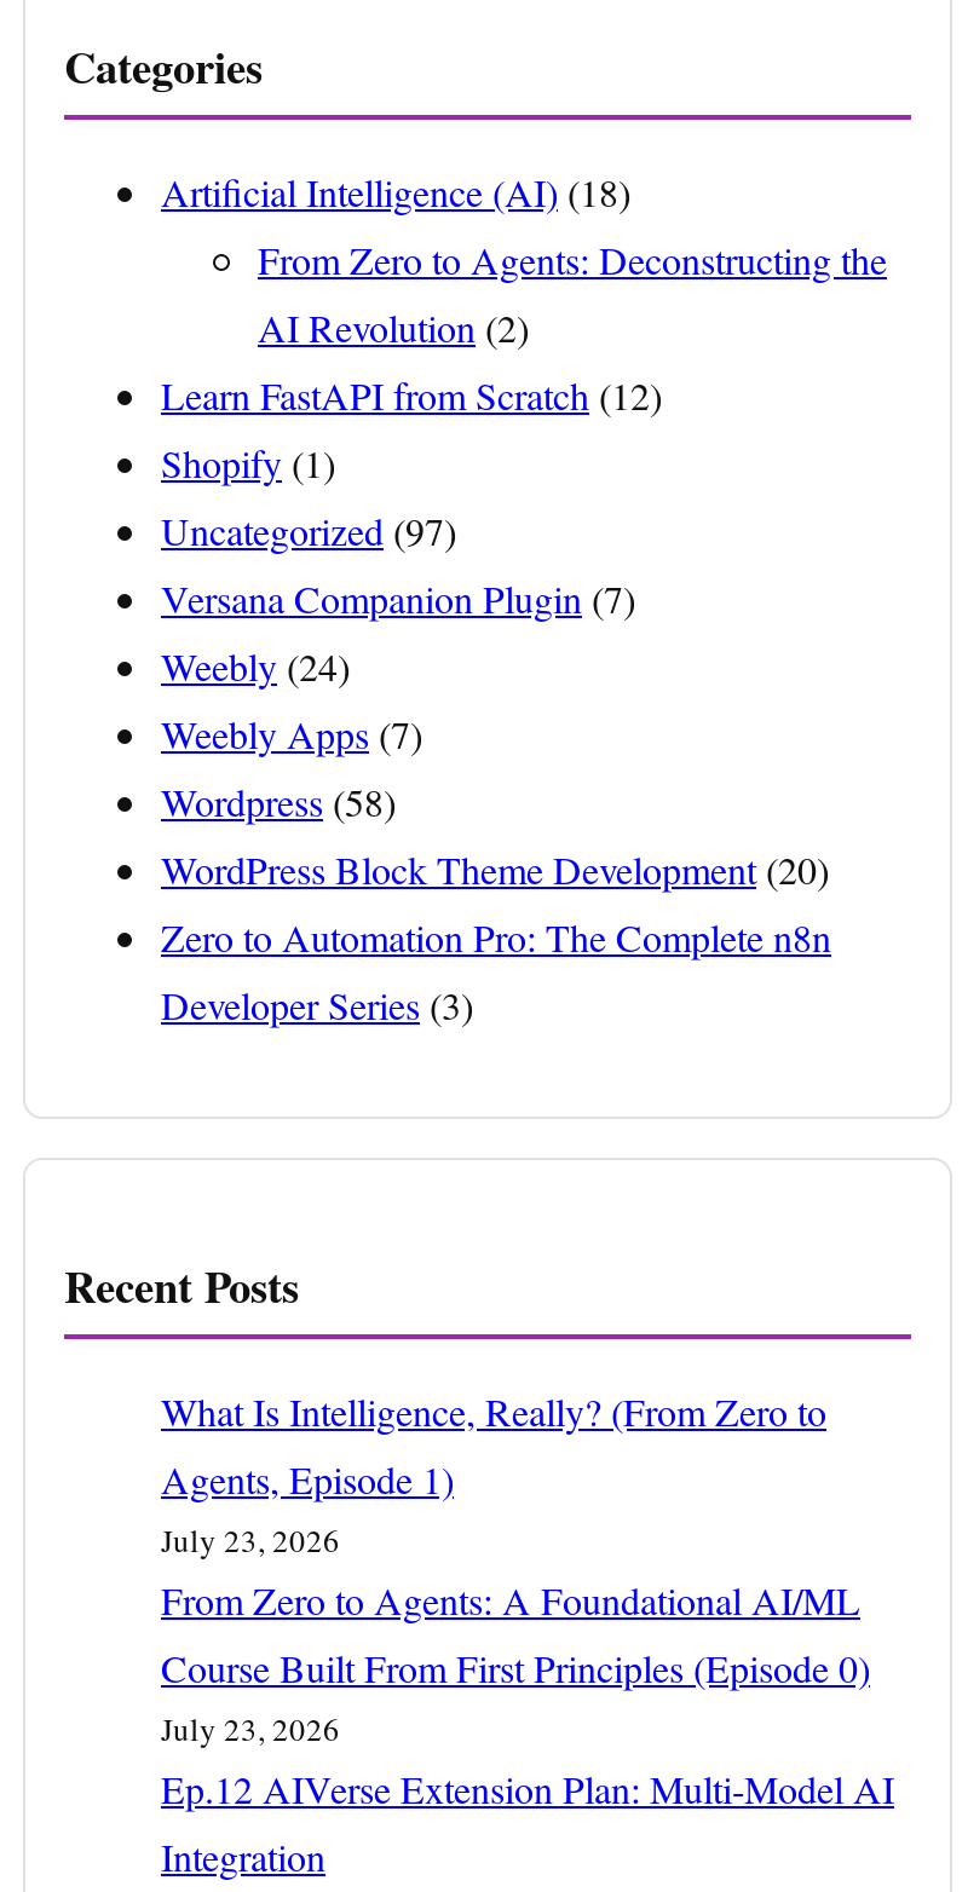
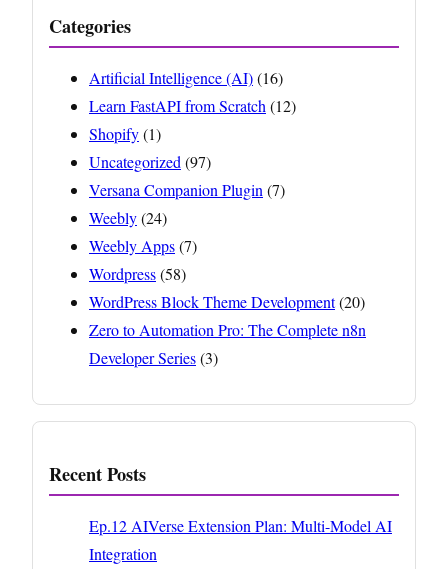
- Artificial Intelligence (AI) (18)
- From Zero to Agents: Deconstructing the
- AI Revolution (2)
+ Artificial Intelligence (AI) (16)

- What Is Intelligence, Really? (From Zero to
- Agents, Episode 1)
- July 23, 2026
- From Zero to Agents: A Foundational AI/ML
- Course Built From First Principles (Episode 0)
- July 23, 2026
